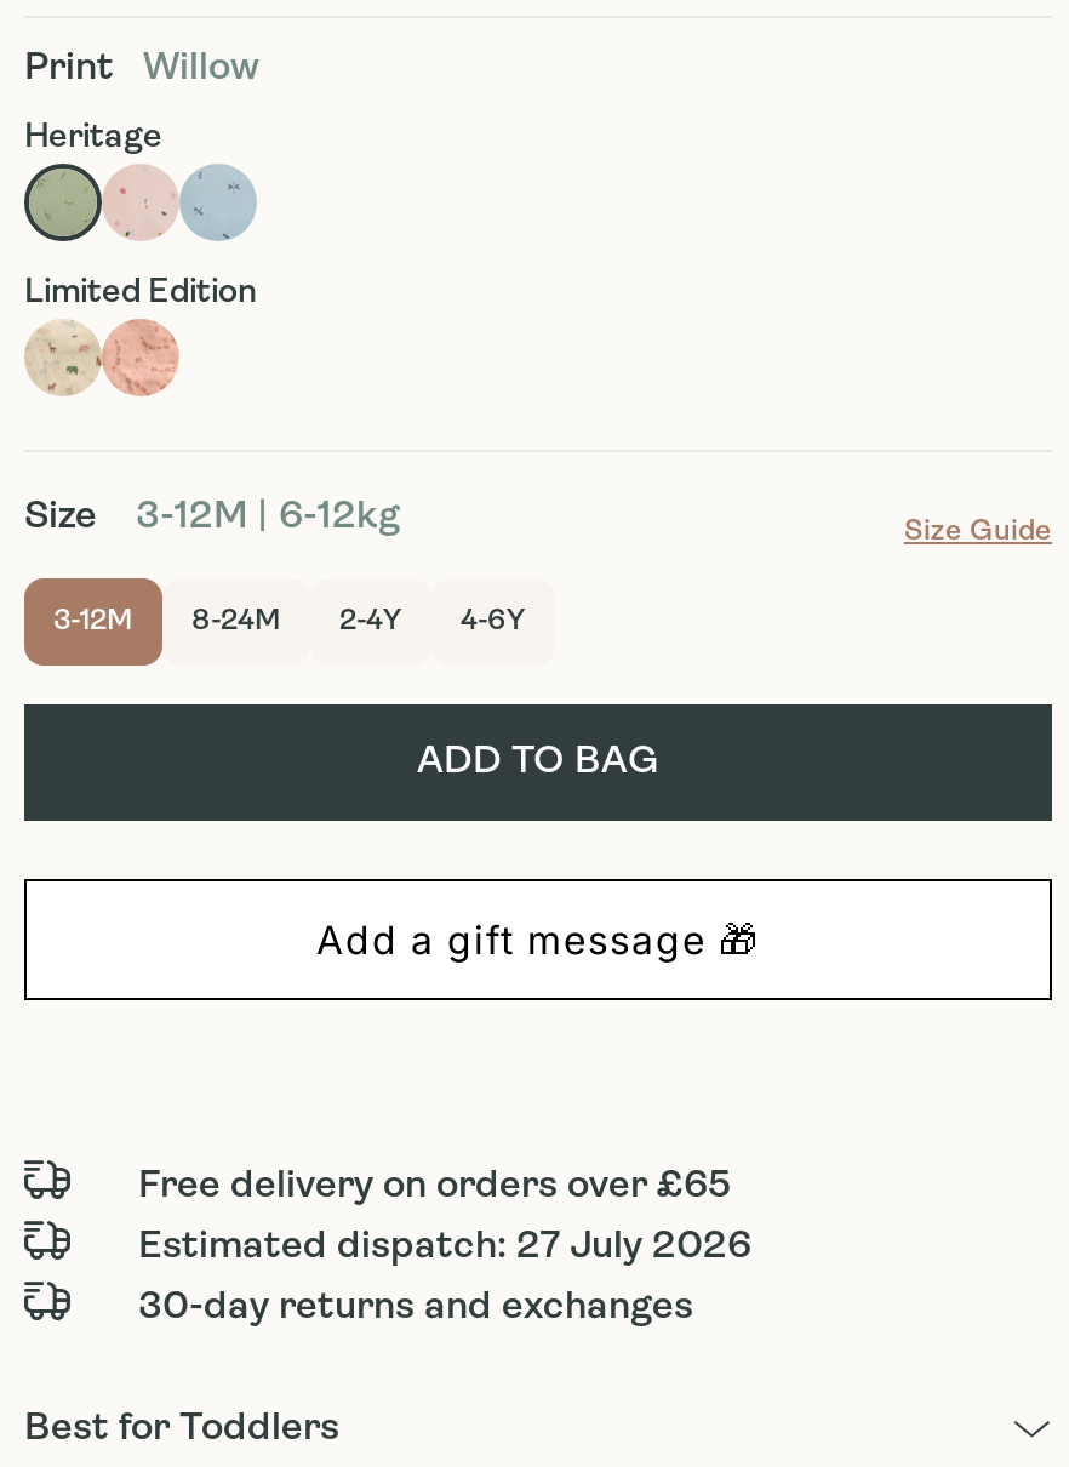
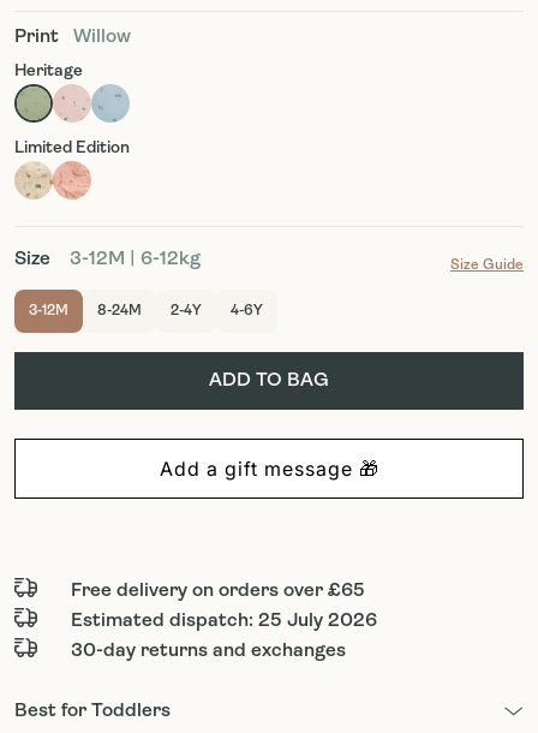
- Estimated dispatch: 27 July 2026
+ Estimated dispatch: 25 July 2026
